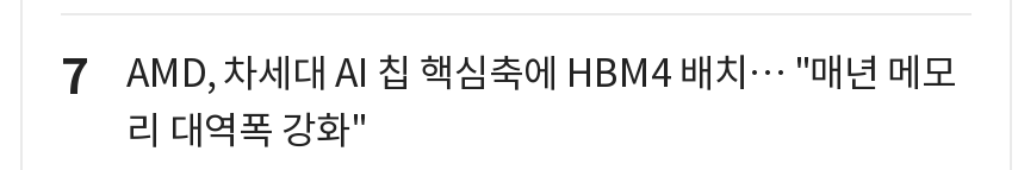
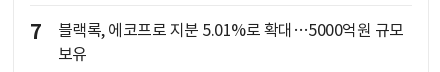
- AMD, 차세대 AI 칩 핵심축에 HBM4 배치… "매년 메모
- 리 대역폭 강화"
+ 블랙록, 에코프로 지분 5.01%로 확대…5000억원 규모
+ 보유
